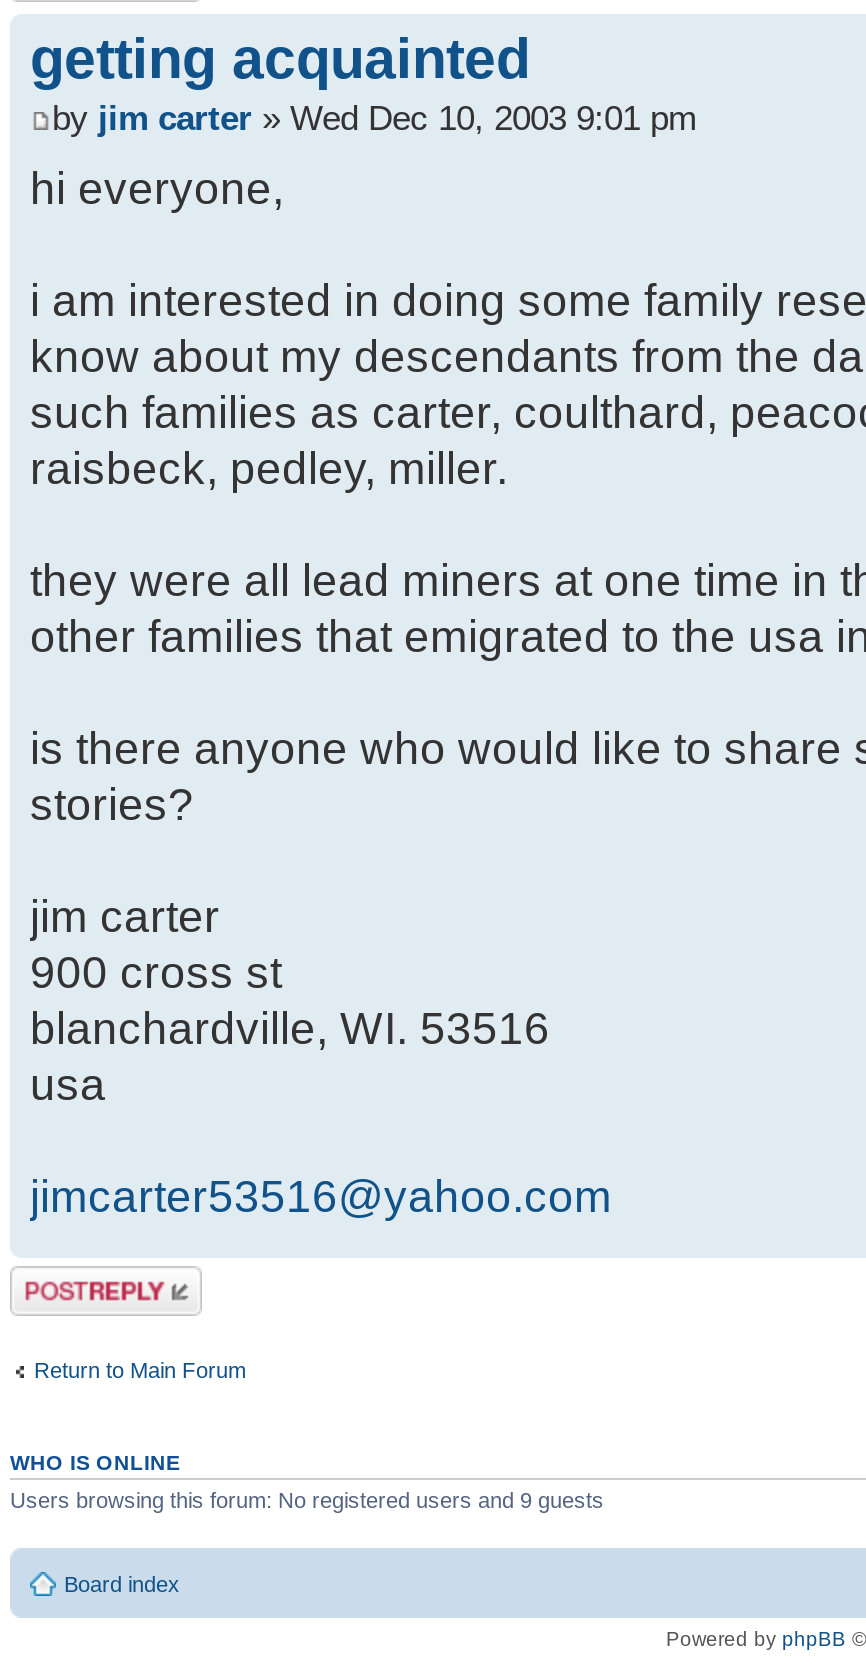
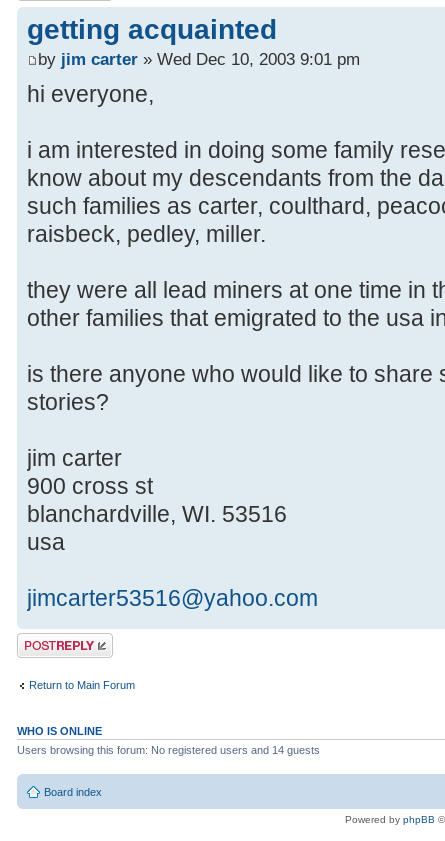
- Users browsing this forum: No registered users and 9 guests
+ Users browsing this forum: No registered users and 14 guests
